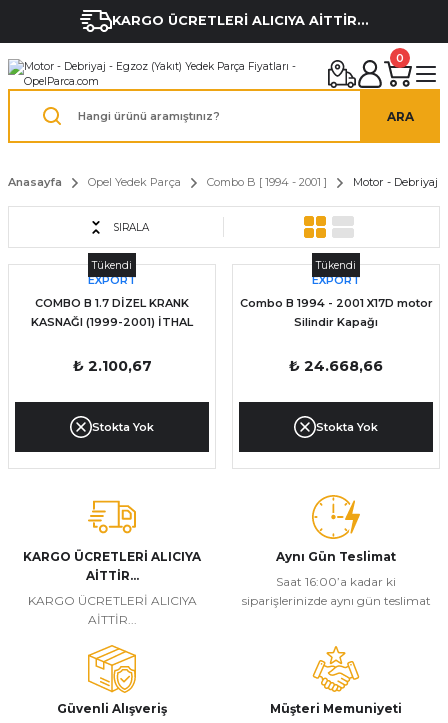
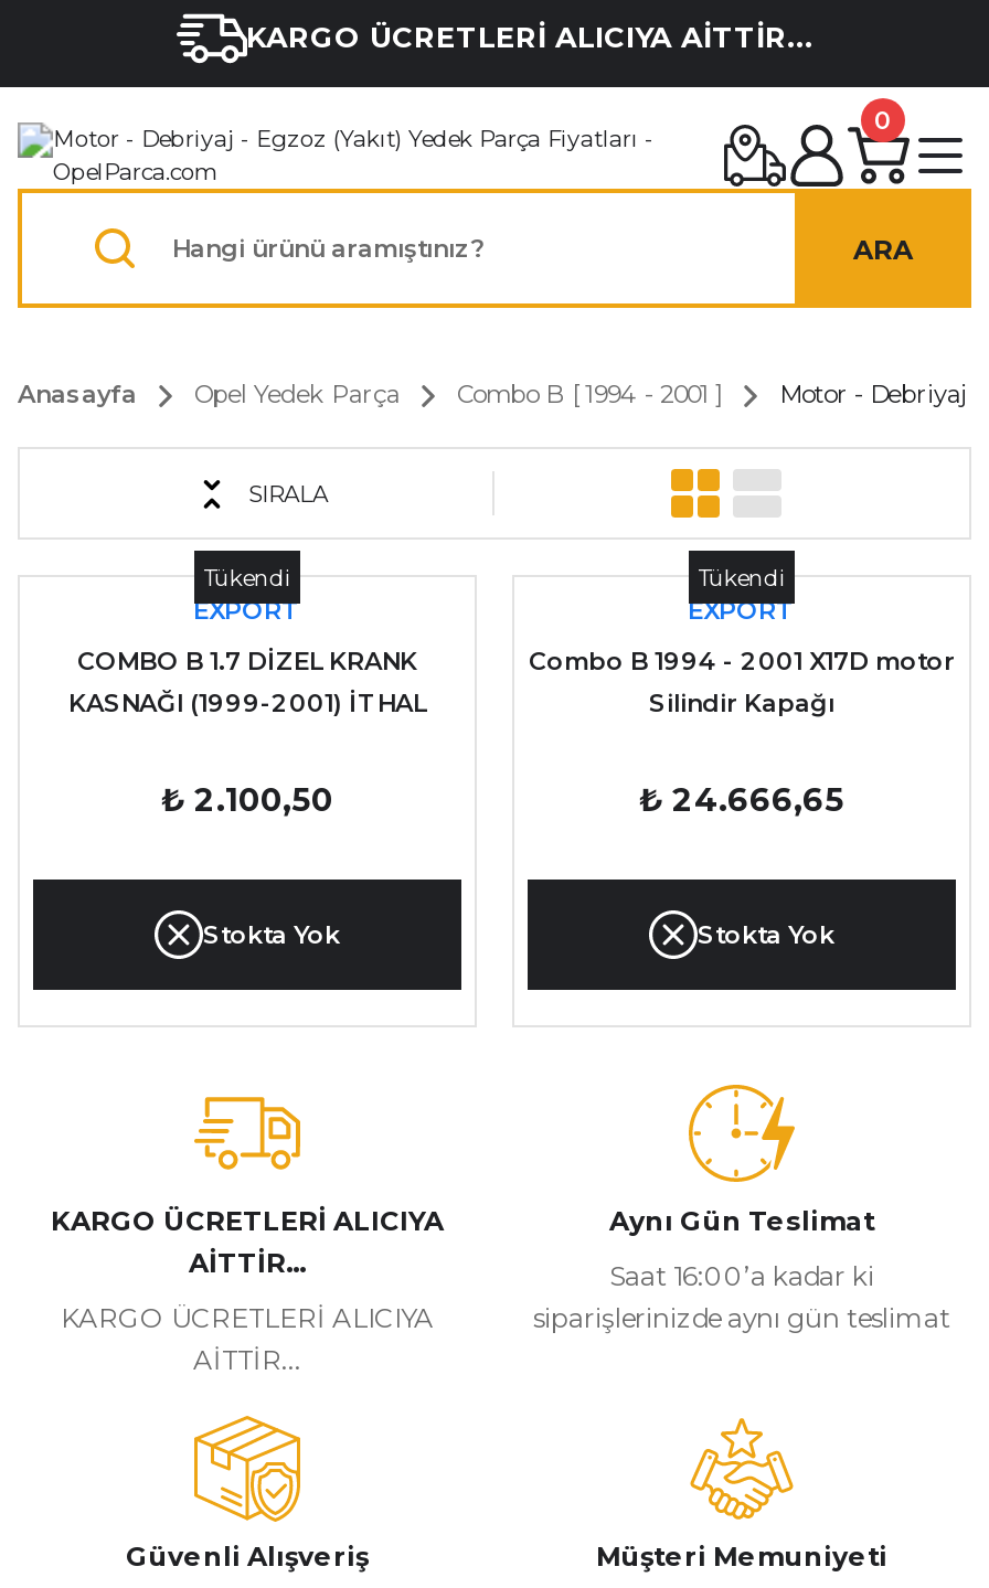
- ₺ 2.100,67
+ ₺ 2.100,50

- ₺ 24.668,66
+ ₺ 24.666,65
